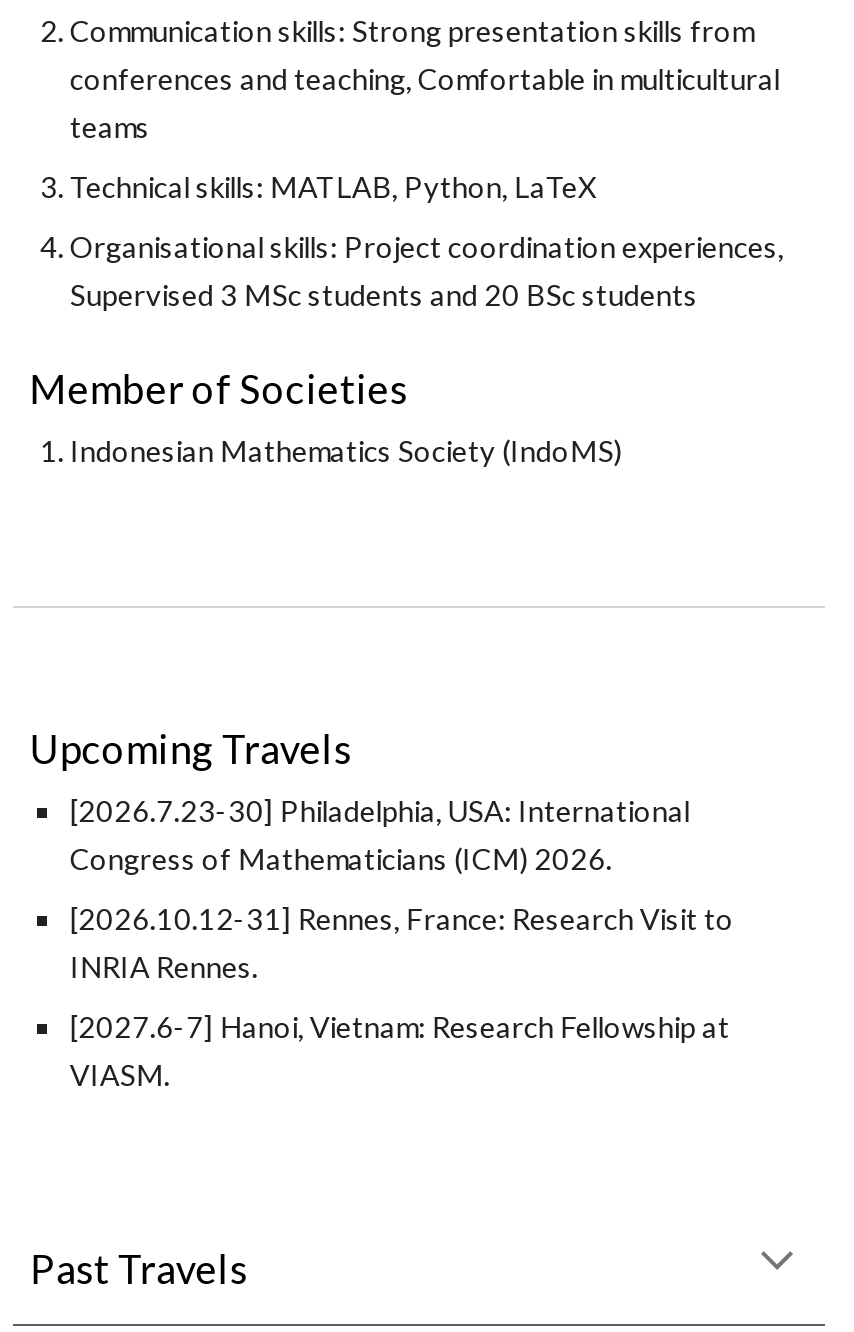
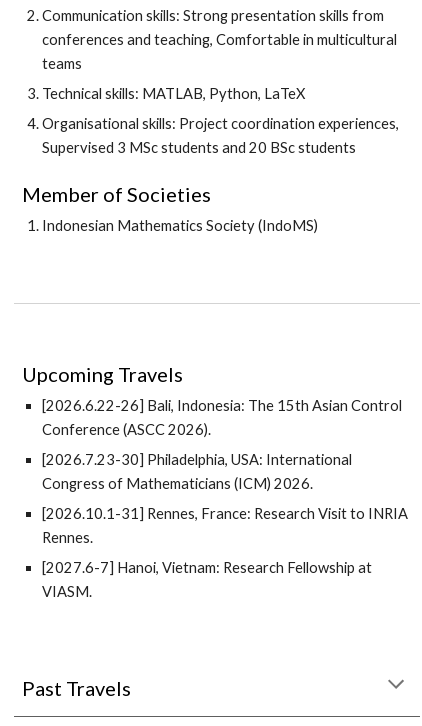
+ [2026.6.22-26] Bali, Indonesia: The 15th Asian Control
+ Conference (ASCC 2026).

- [2026.10.12-31] Rennes, France: Research Visit to
- INRIA Rennes.
+ [2026.10.1-31] Rennes, France: Research Visit to INRIA
+ Rennes.
